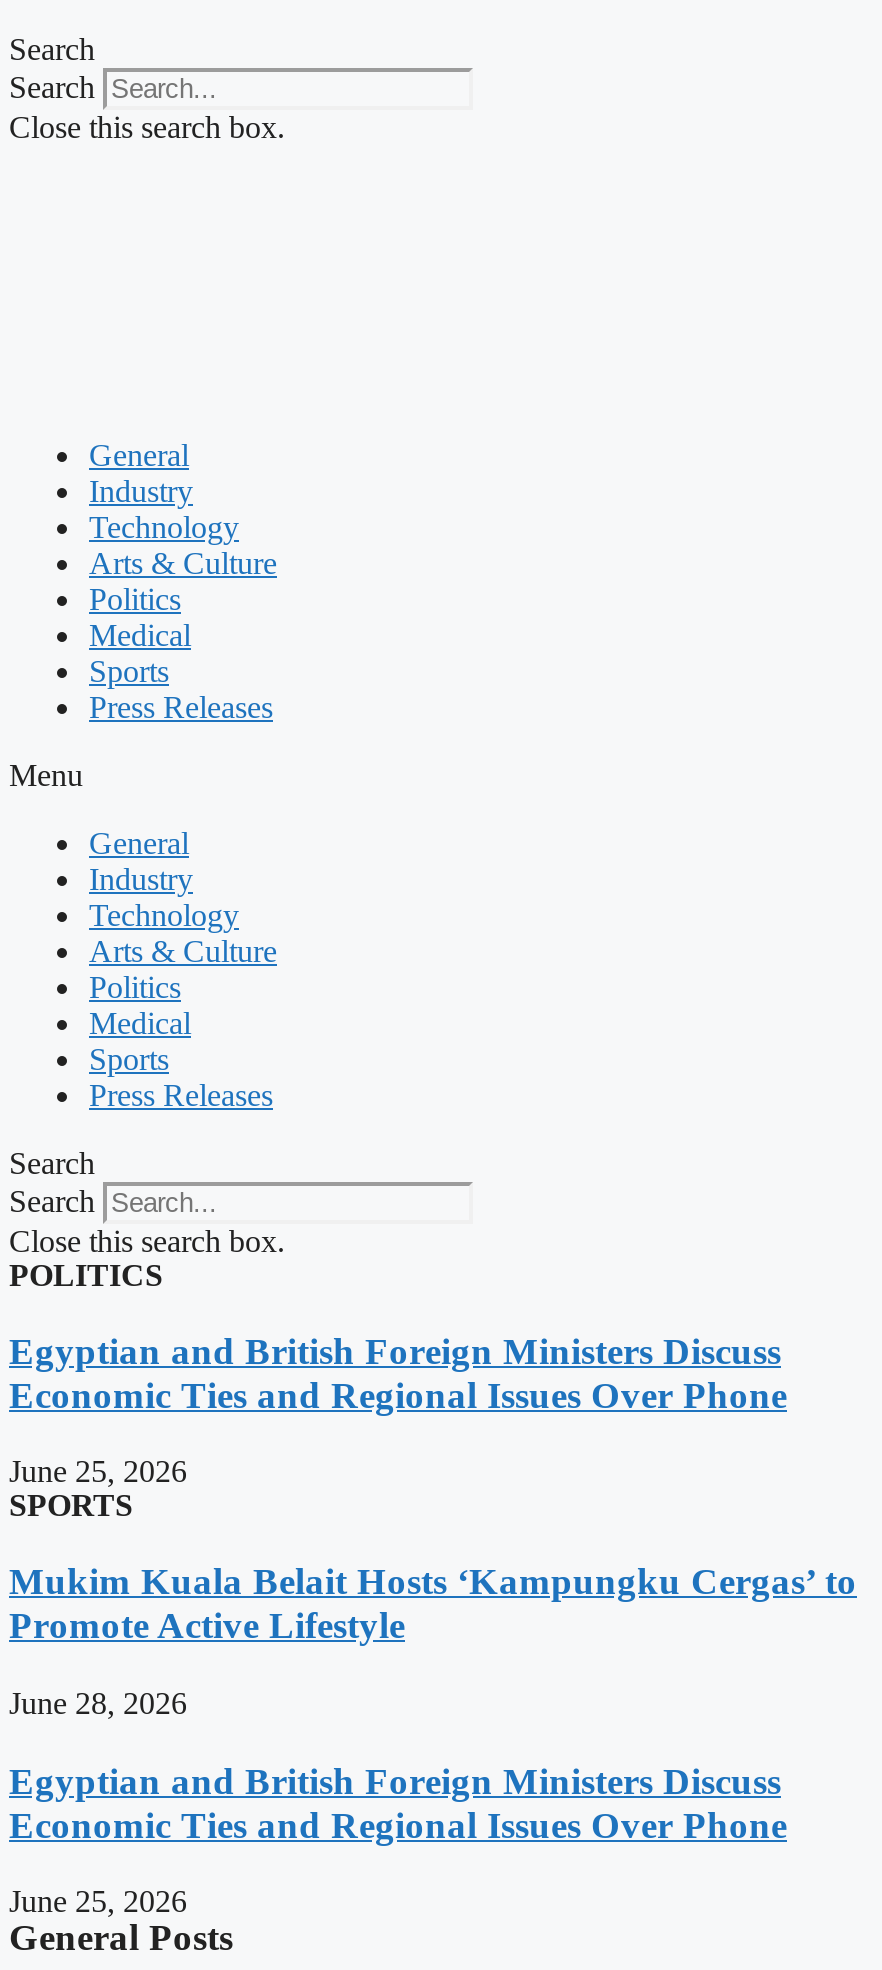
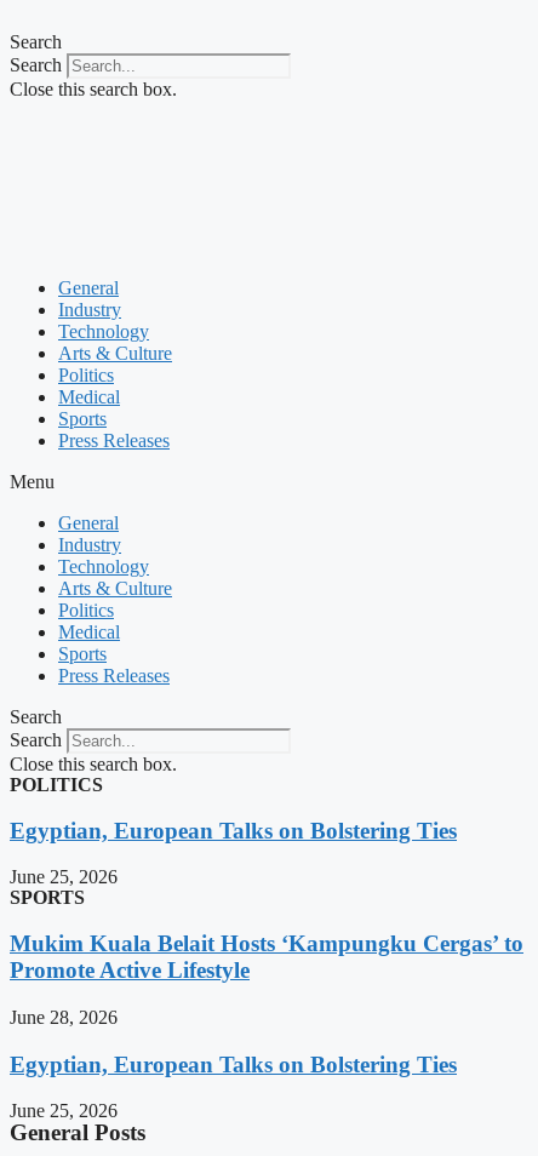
- Egyptian and British Foreign Ministers Discuss
- Economic Ties and Regional Issues Over Phone
+ Egyptian, European Talks on Bolstering Ties

- Egyptian and British Foreign Ministers Discuss
- Economic Ties and Regional Issues Over Phone
+ Egyptian, European Talks on Bolstering Ties
